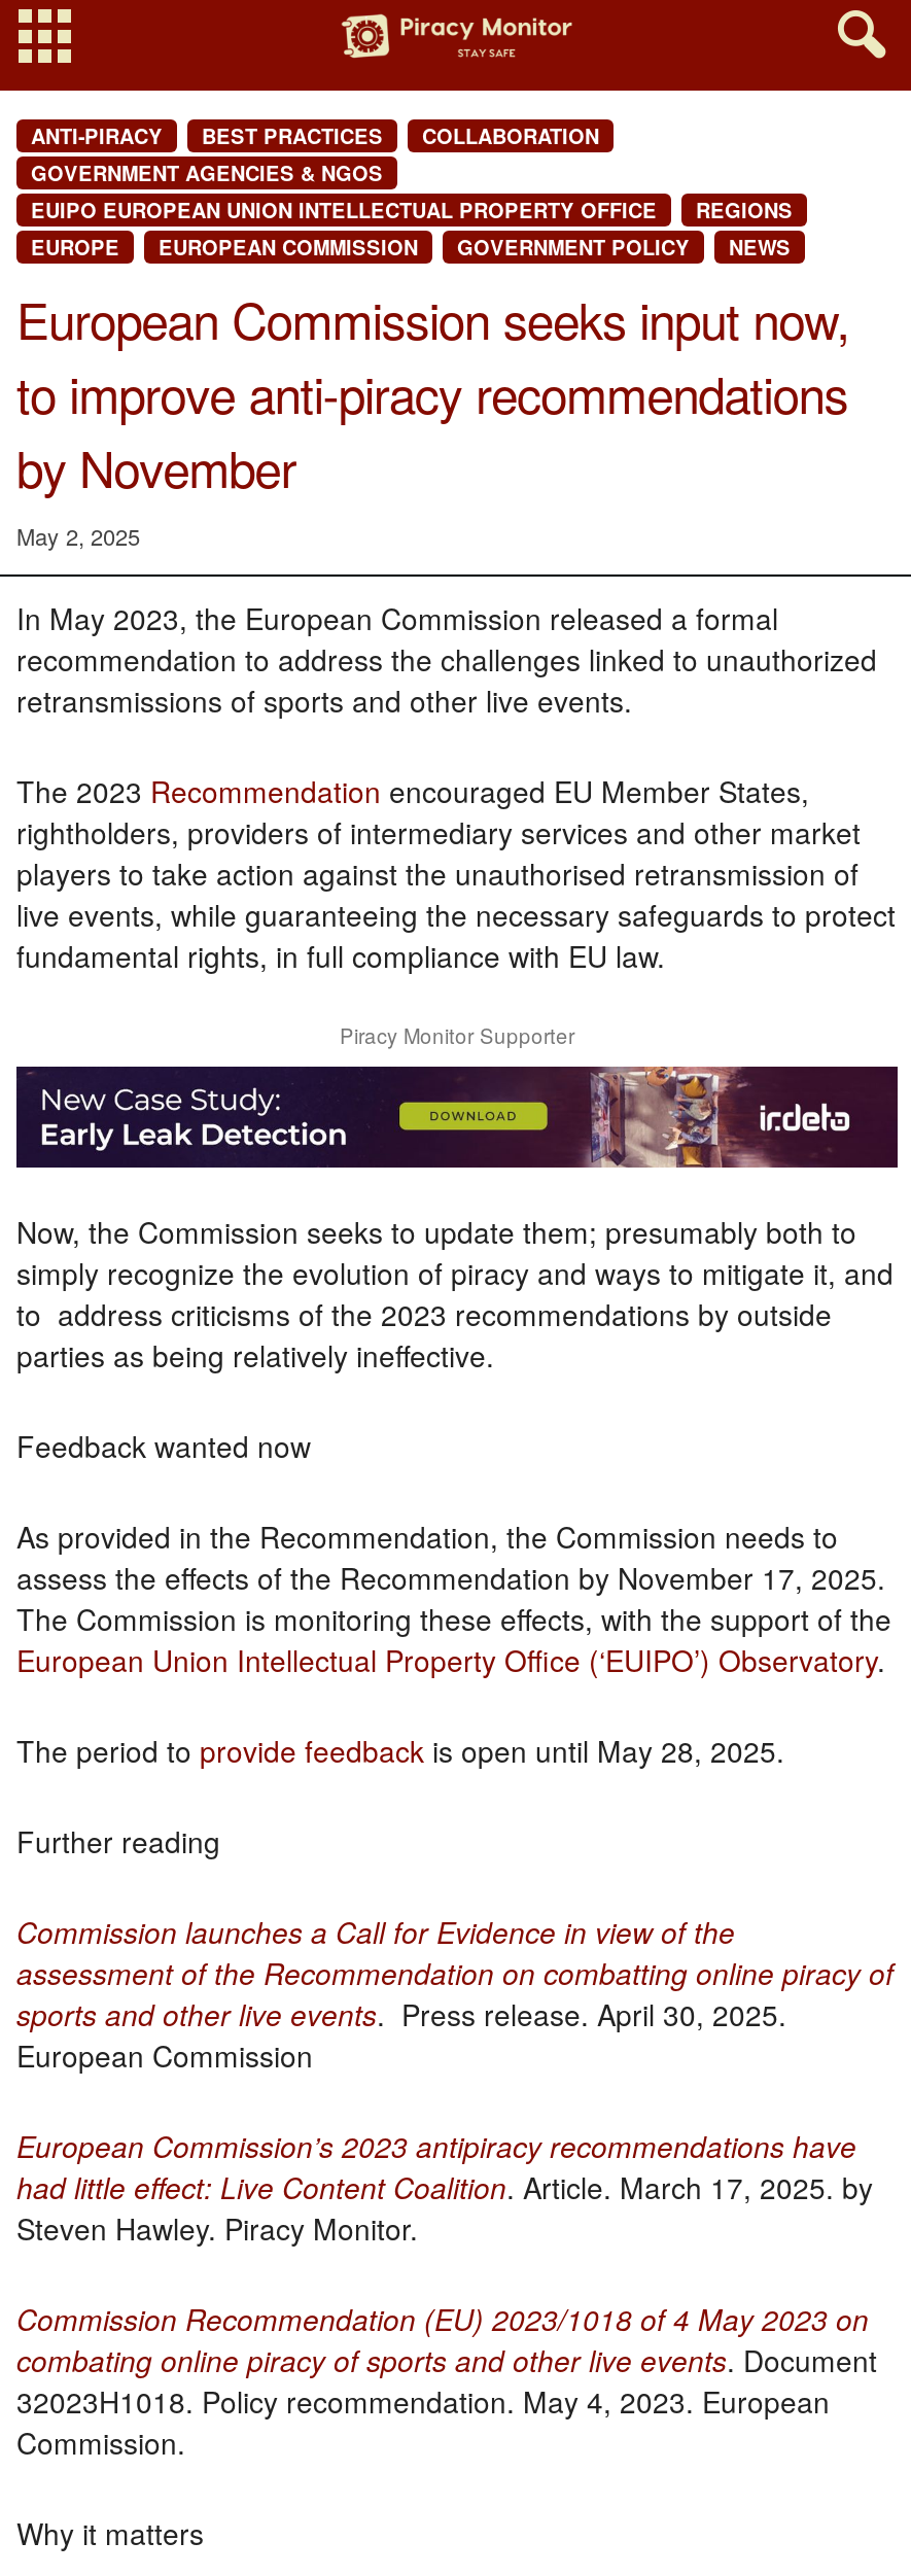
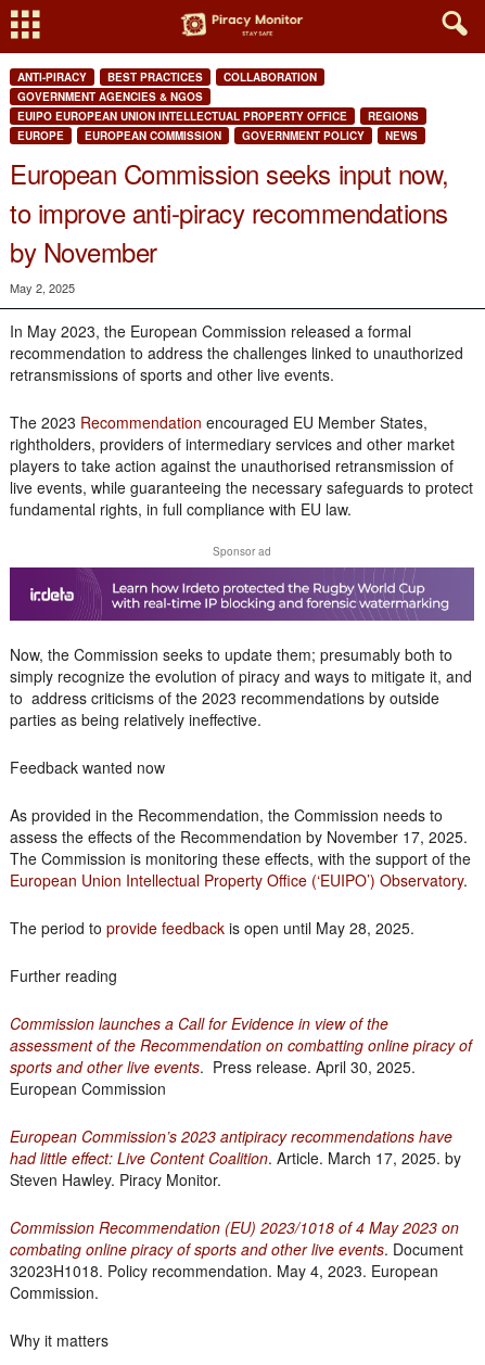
- Piracy Monitor Supporter
+ Sponsor ad

- [image]
+ [image]
